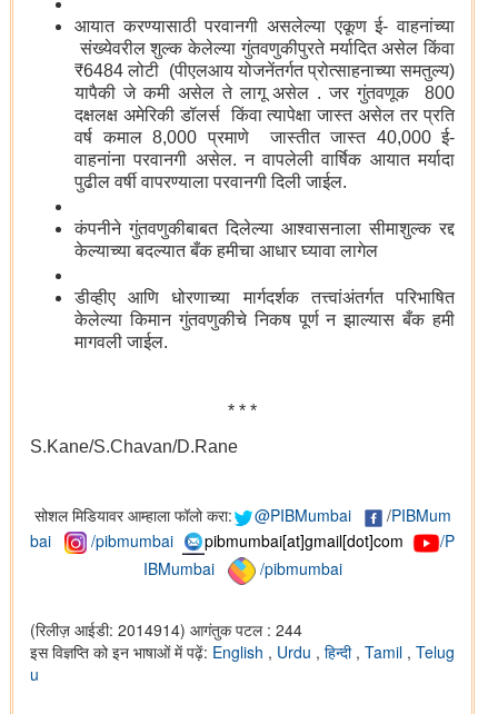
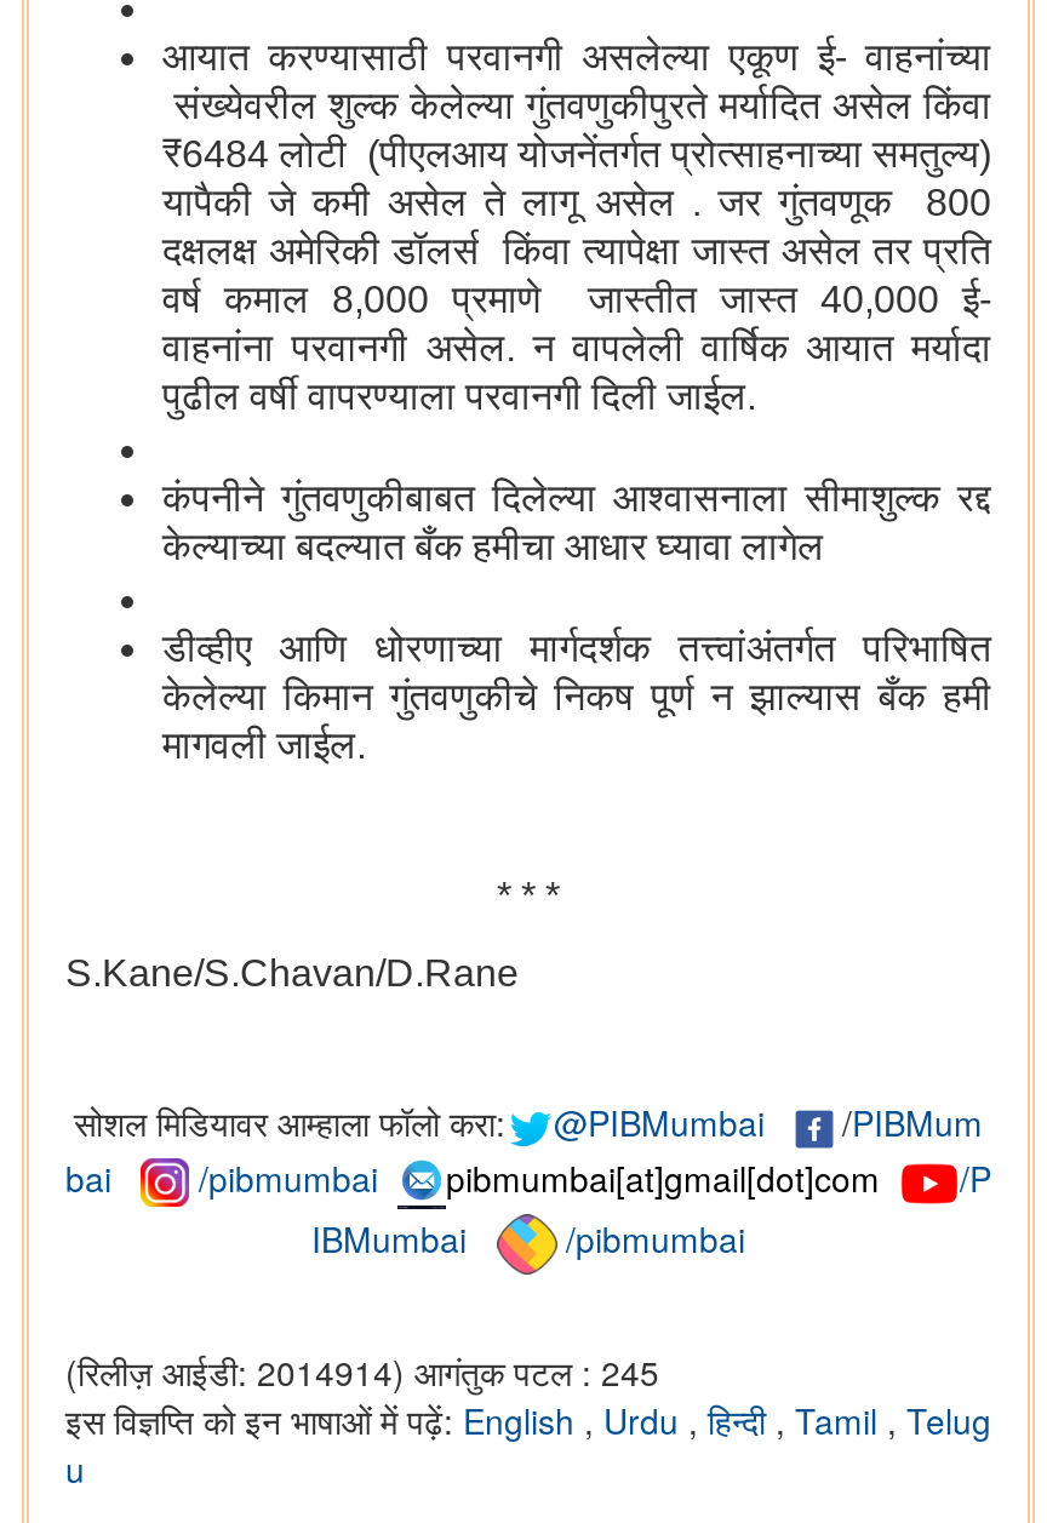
- (रिलीज़ आईडी: 2014914) आगंतुक पटल : 244
+ (रिलीज़ आईडी: 2014914) आगंतुक पटल : 245
